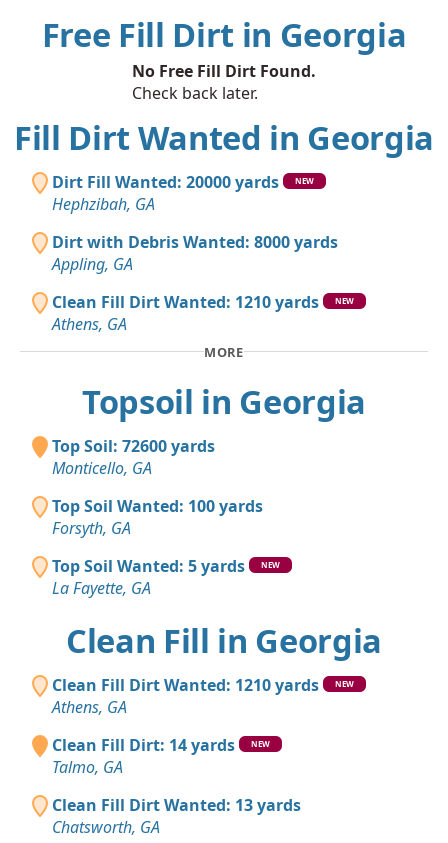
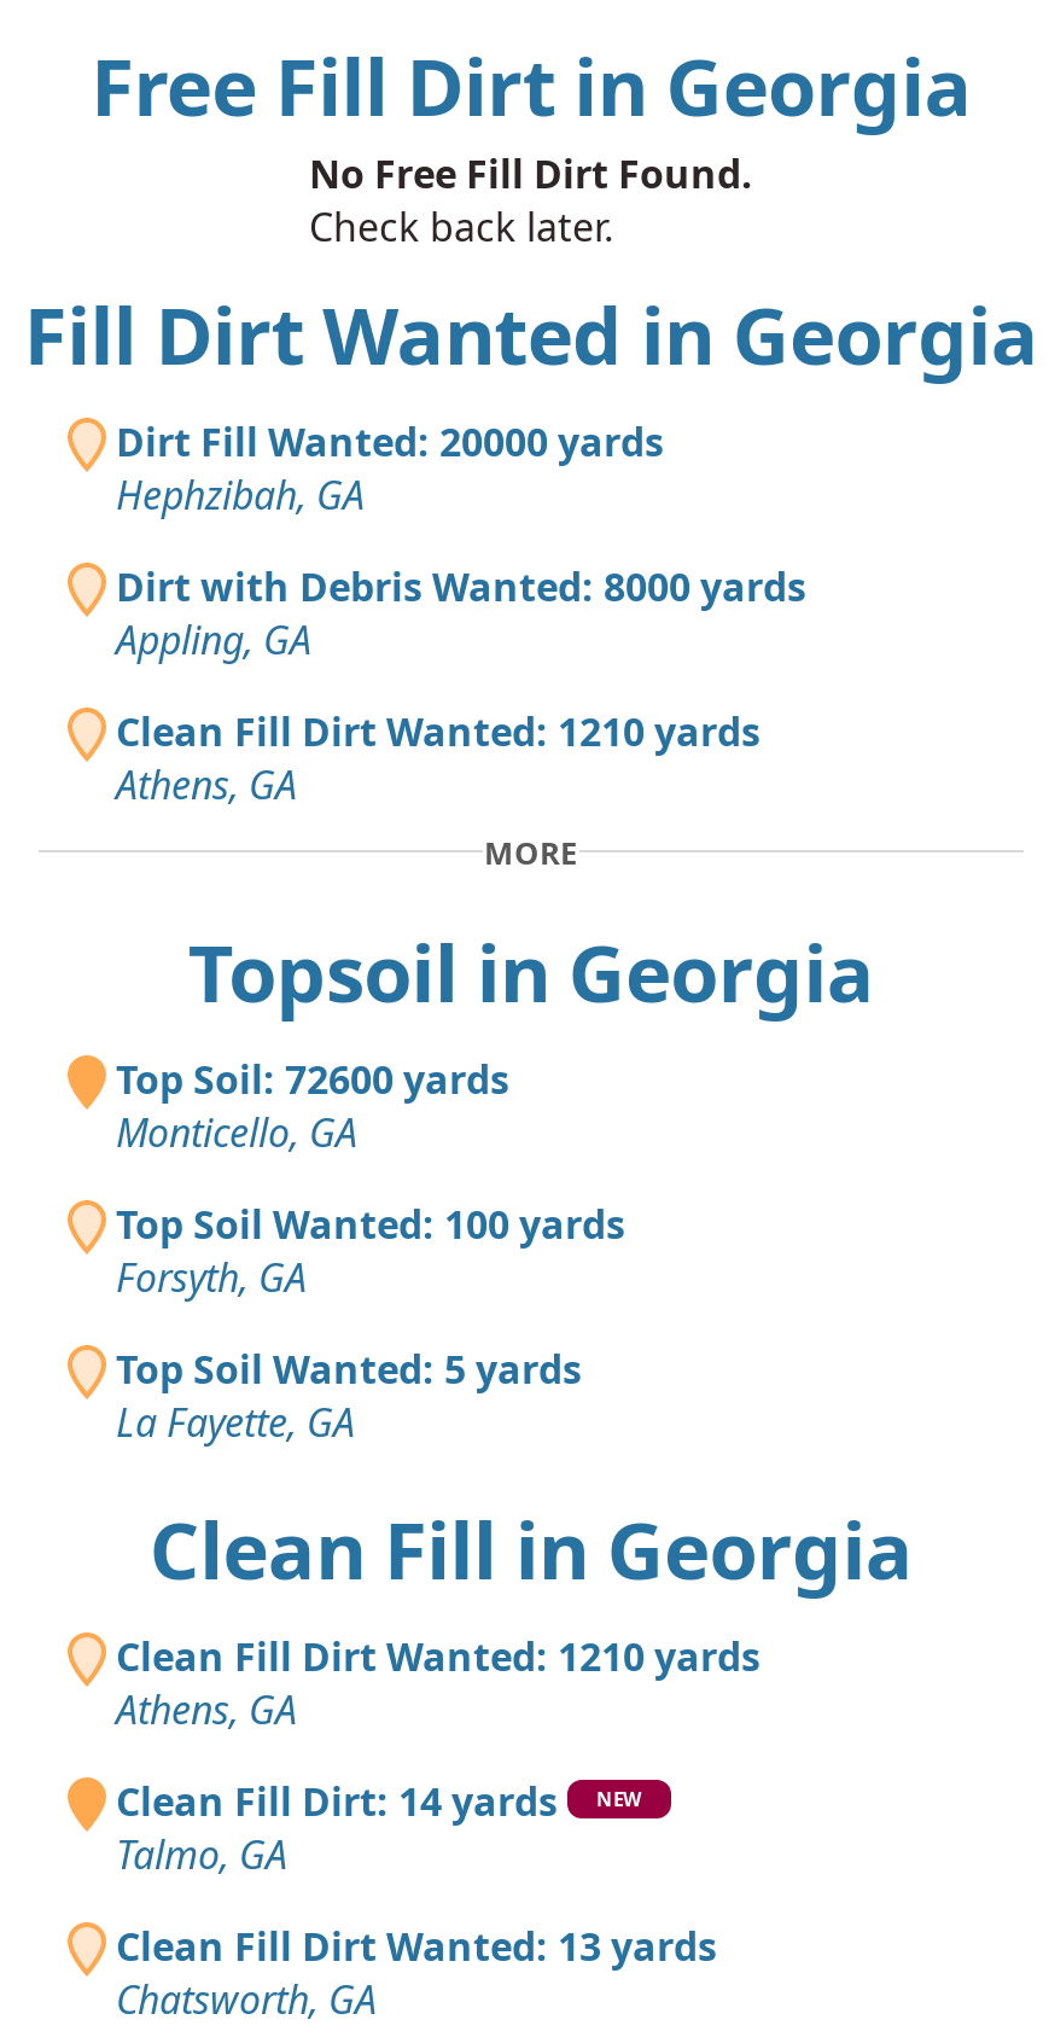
- NEW

- NEW

- NEW

- NEW
